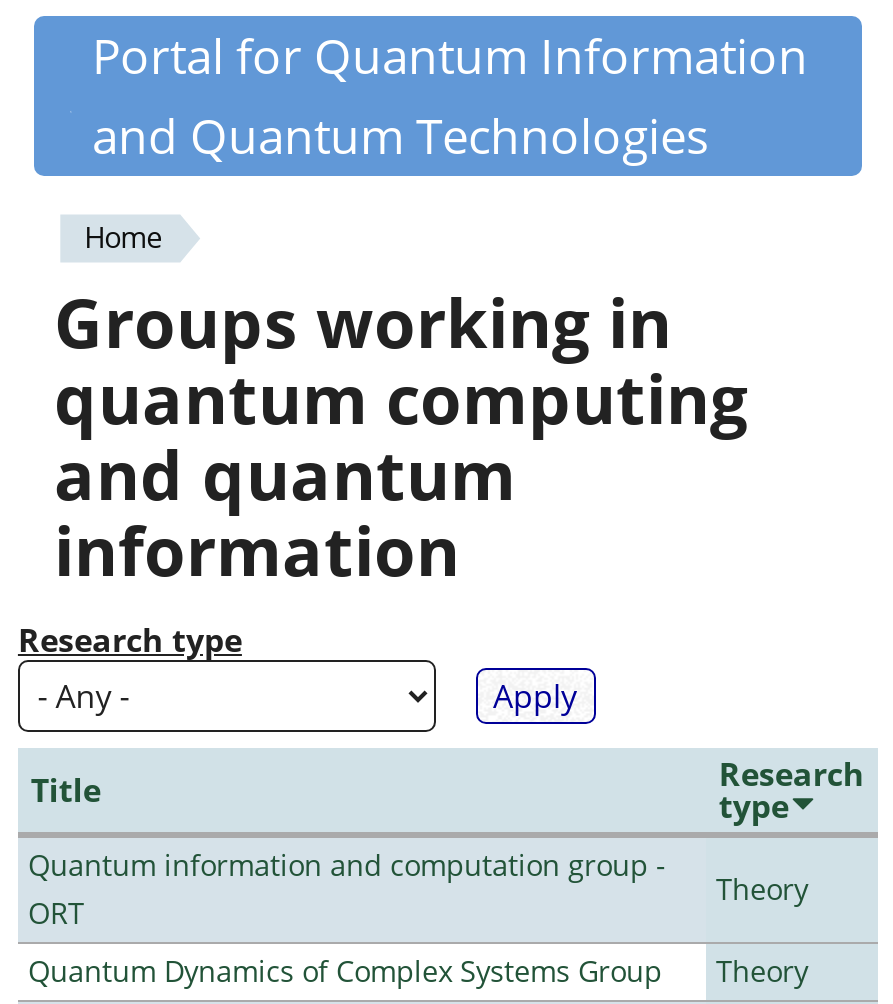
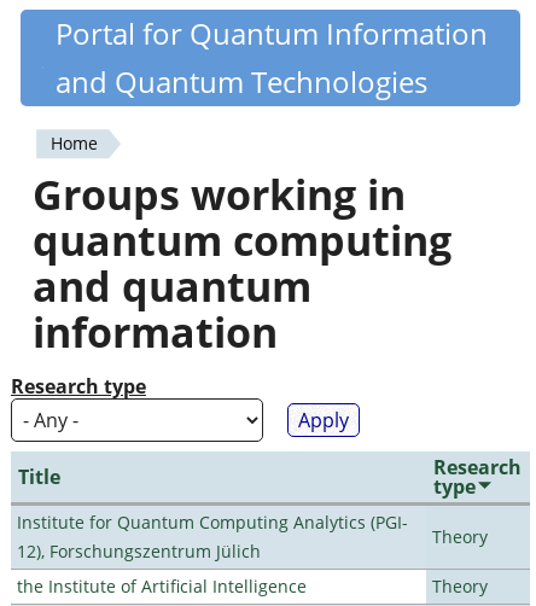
- Quantum information and computation group -
- ORT
+ Institute for Quantum Computing Analytics (PGI-
+ 12), Forschungszentrum Jülich

- Quantum Dynamics of Complex Systems Group
+ the Institute of Artificial Intelligence
